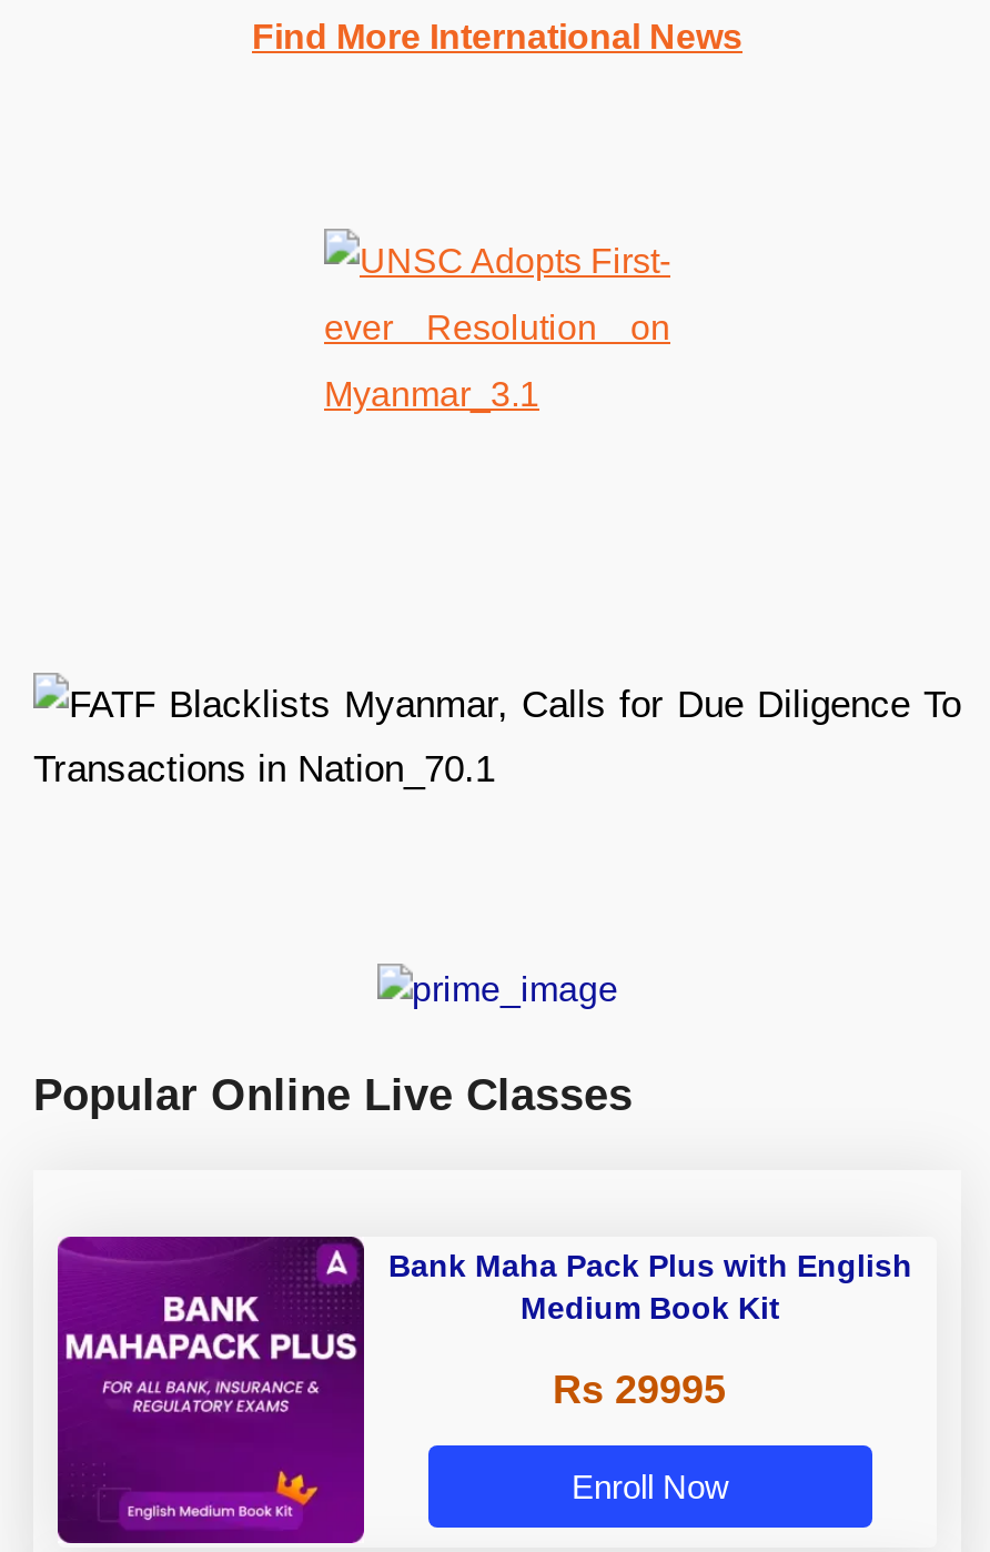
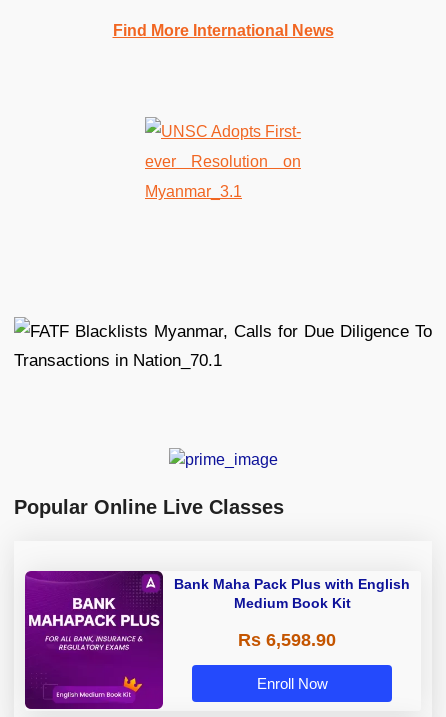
- Rs 29995
+ Rs 6,598.90
